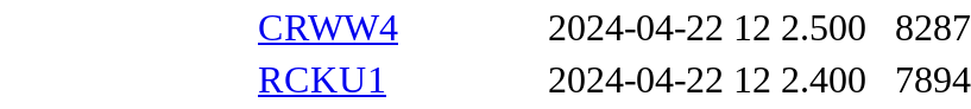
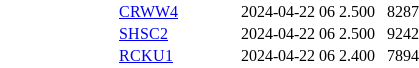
- 2024-04-22 12 2.500 8287
+ 2024-04-22 06 2.500 8287

+ SHSC2
+ 2024-04-22 06 2.500
+ 9242

- 2024-04-22 12 2.400 7894
+ 2024-04-22 06 2.400 7894
